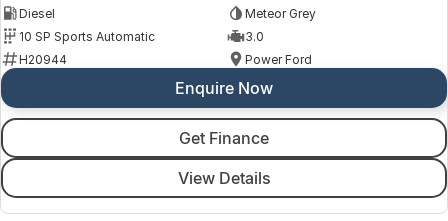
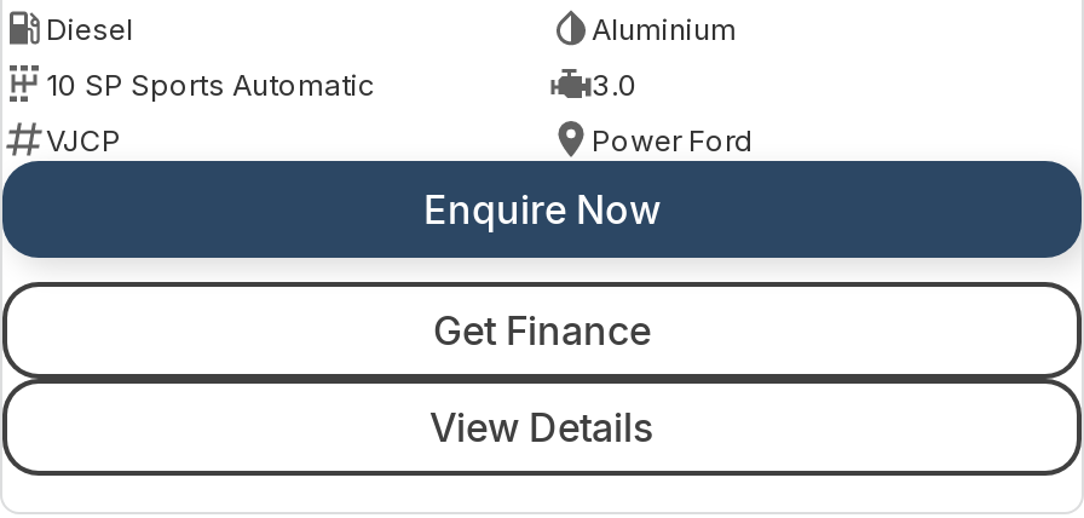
- Meteor Grey
+ Aluminium

- H20944
+ VJCP
